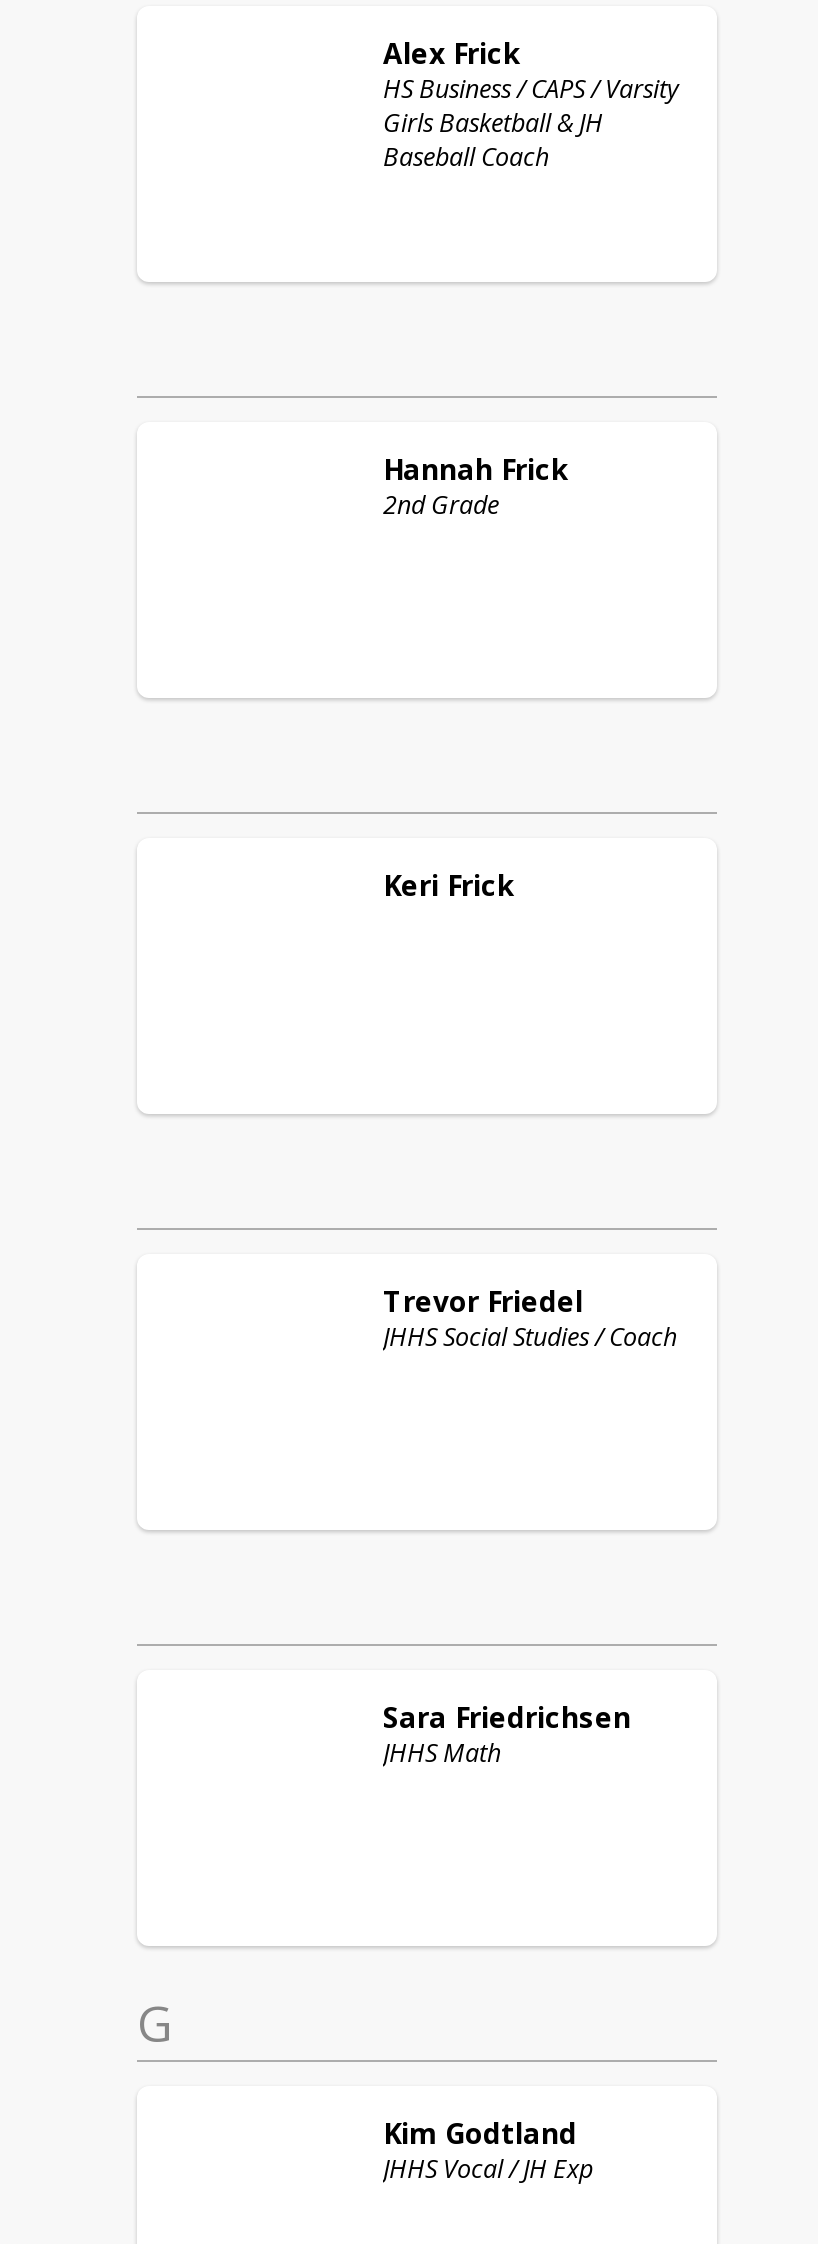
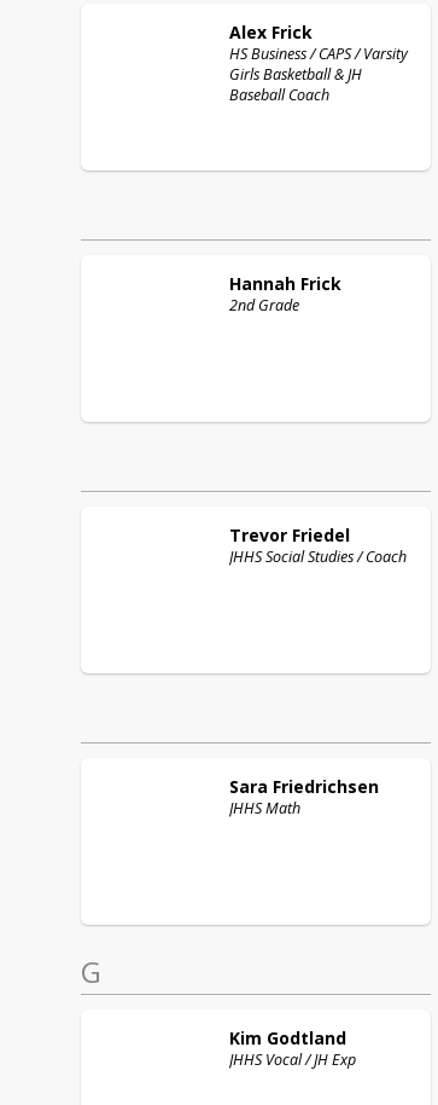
- Keri Frick
